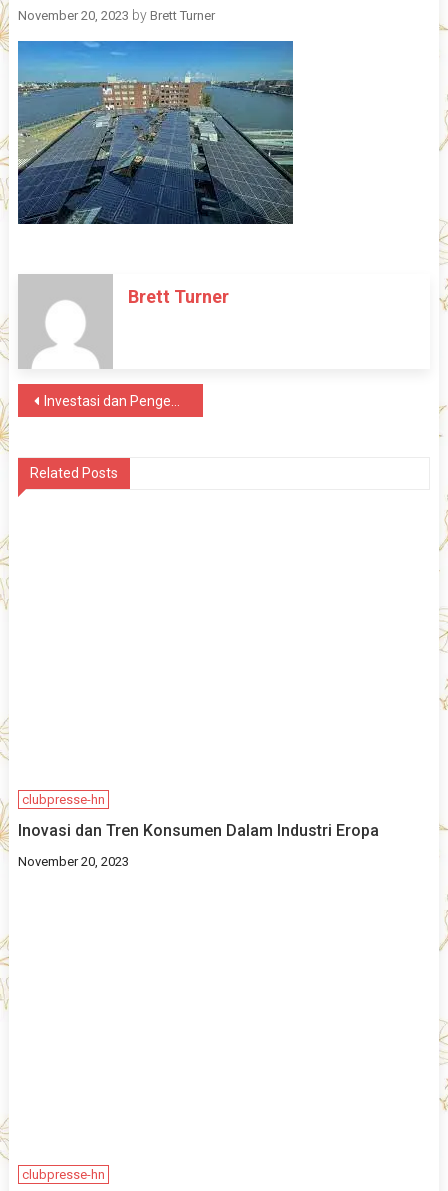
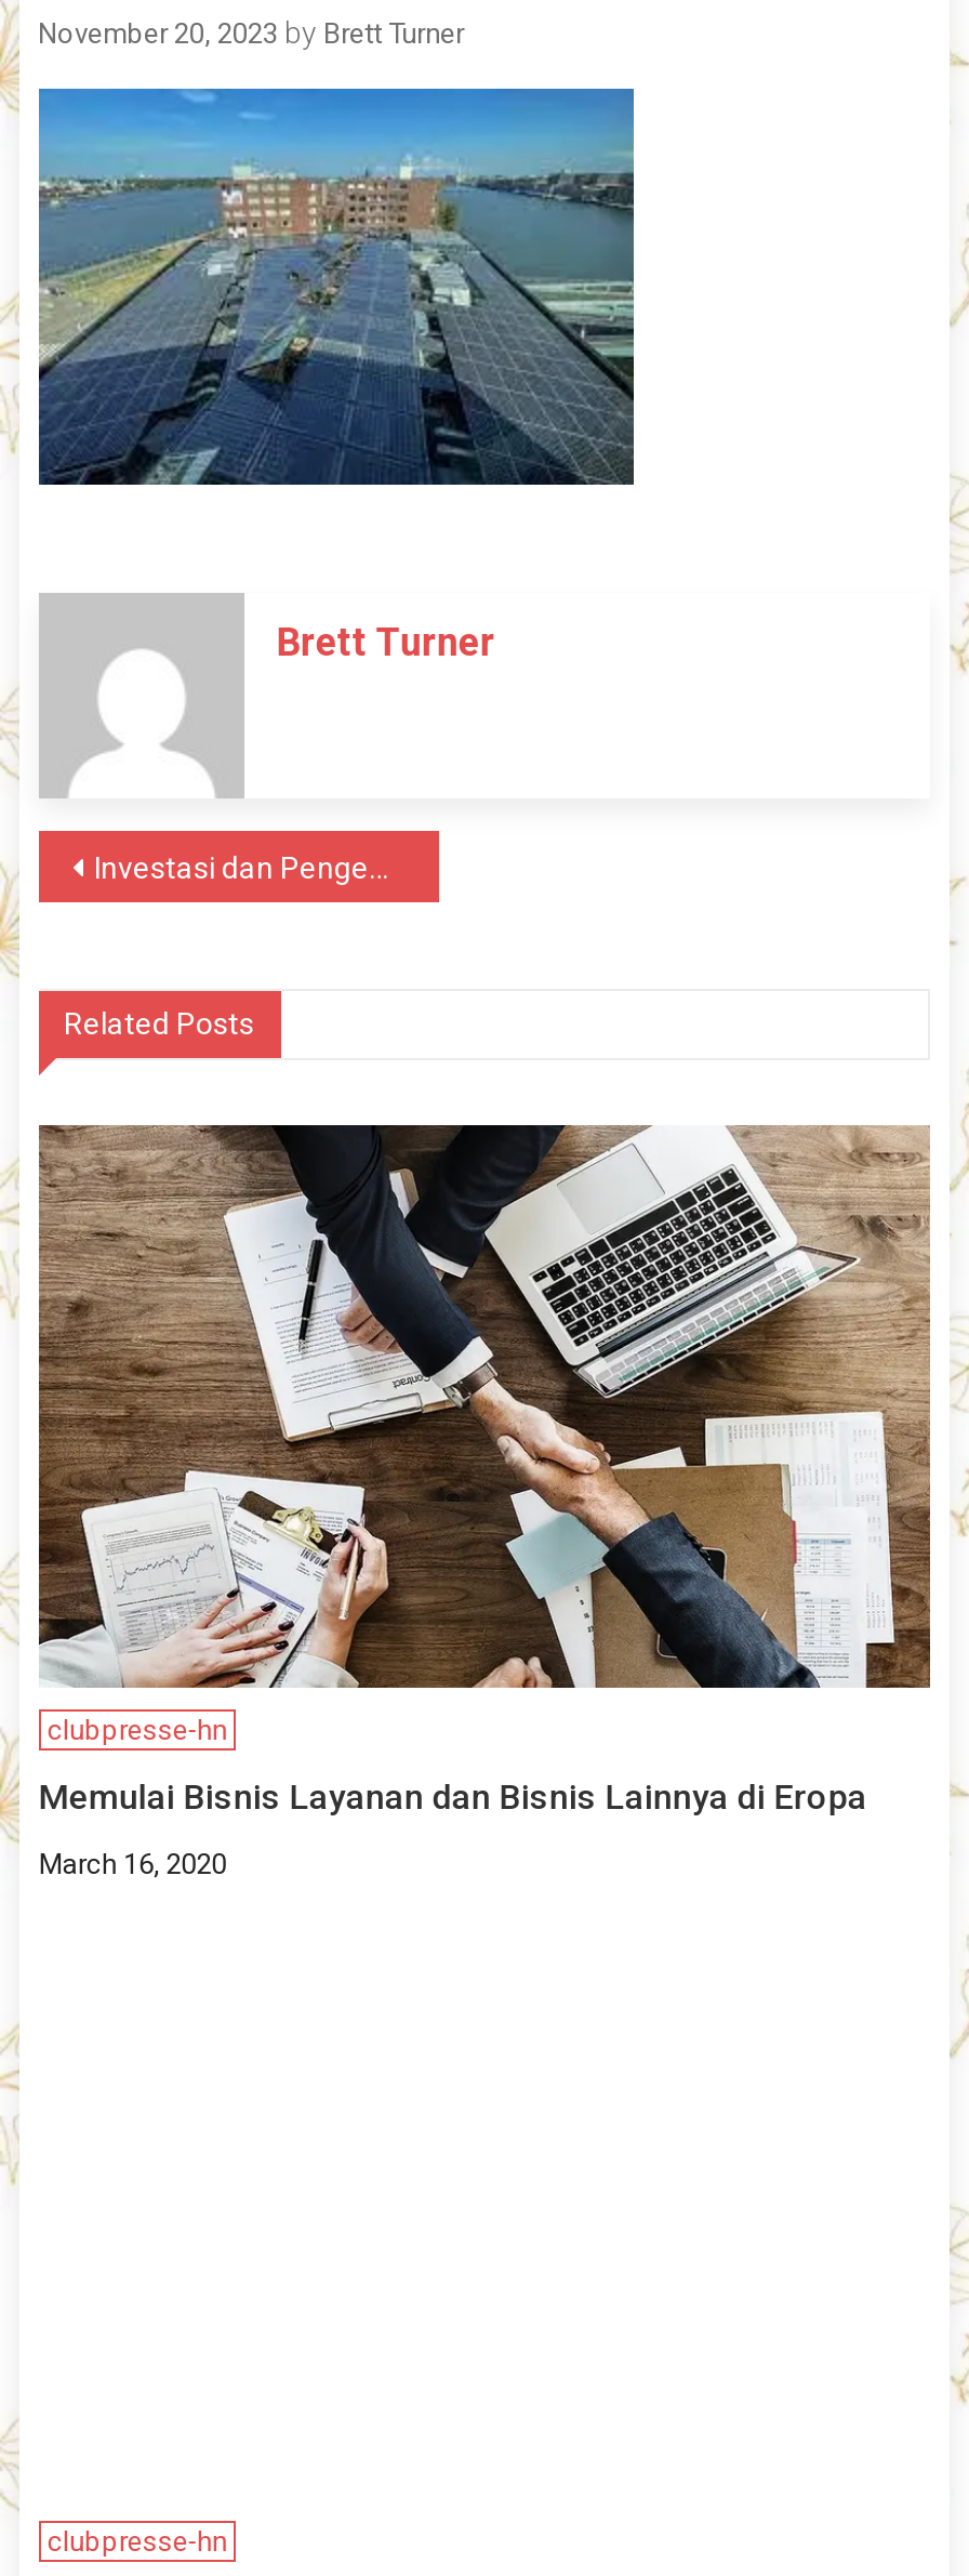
+ [image]

- Inovasi dan Tren Konsumen Dalam Industri Eropa
+ Memulai Bisnis Layanan dan Bisnis Lainnya di Eropa

- November 20, 2023
+ March 16, 2020
